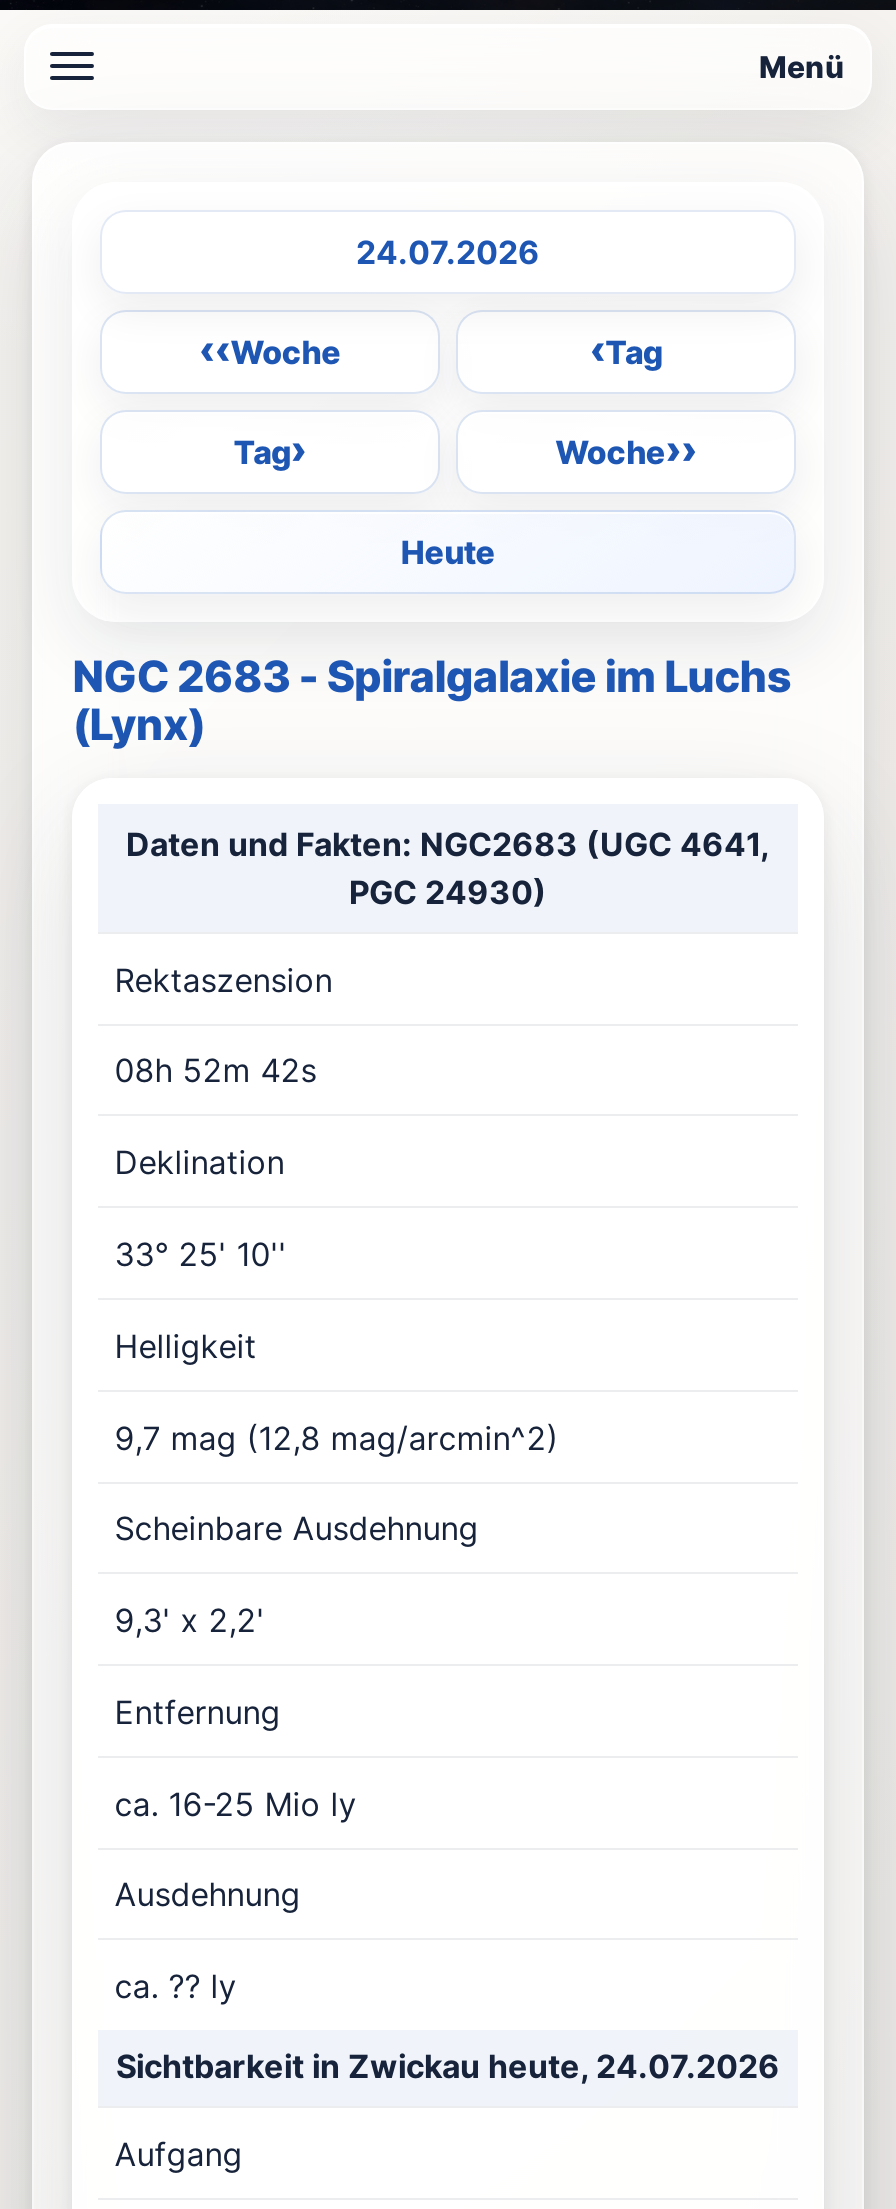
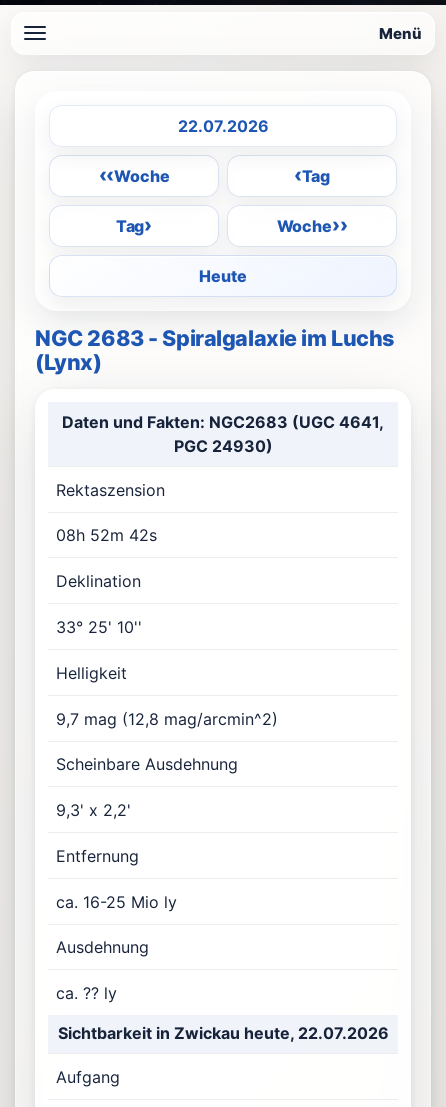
- Sichtbarkeit in Zwickau heute, 24.07.2026
+ Sichtbarkeit in Zwickau heute, 22.07.2026
